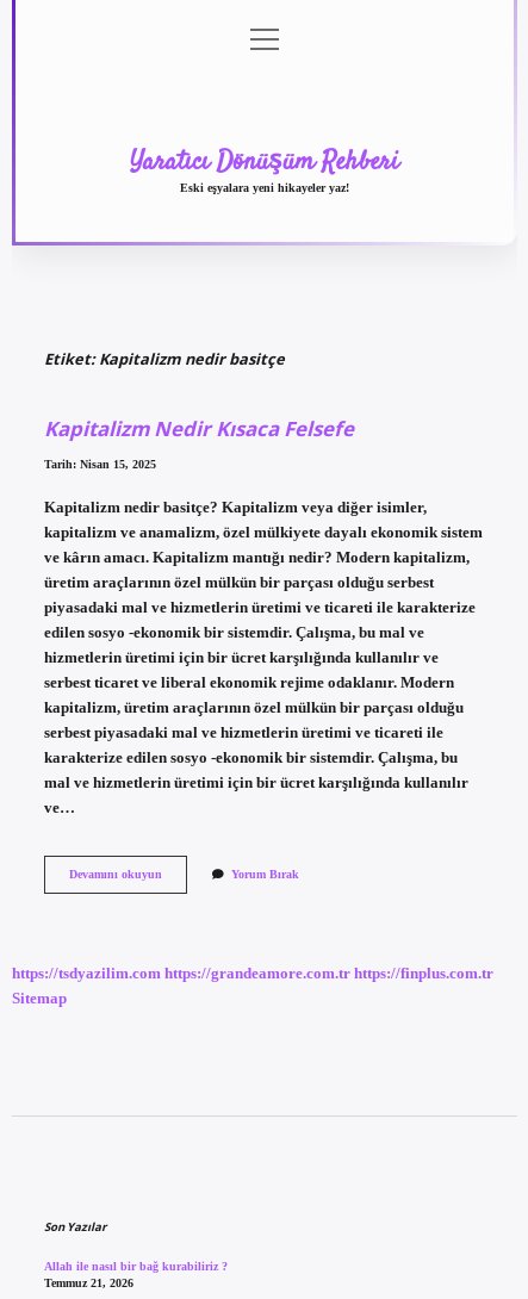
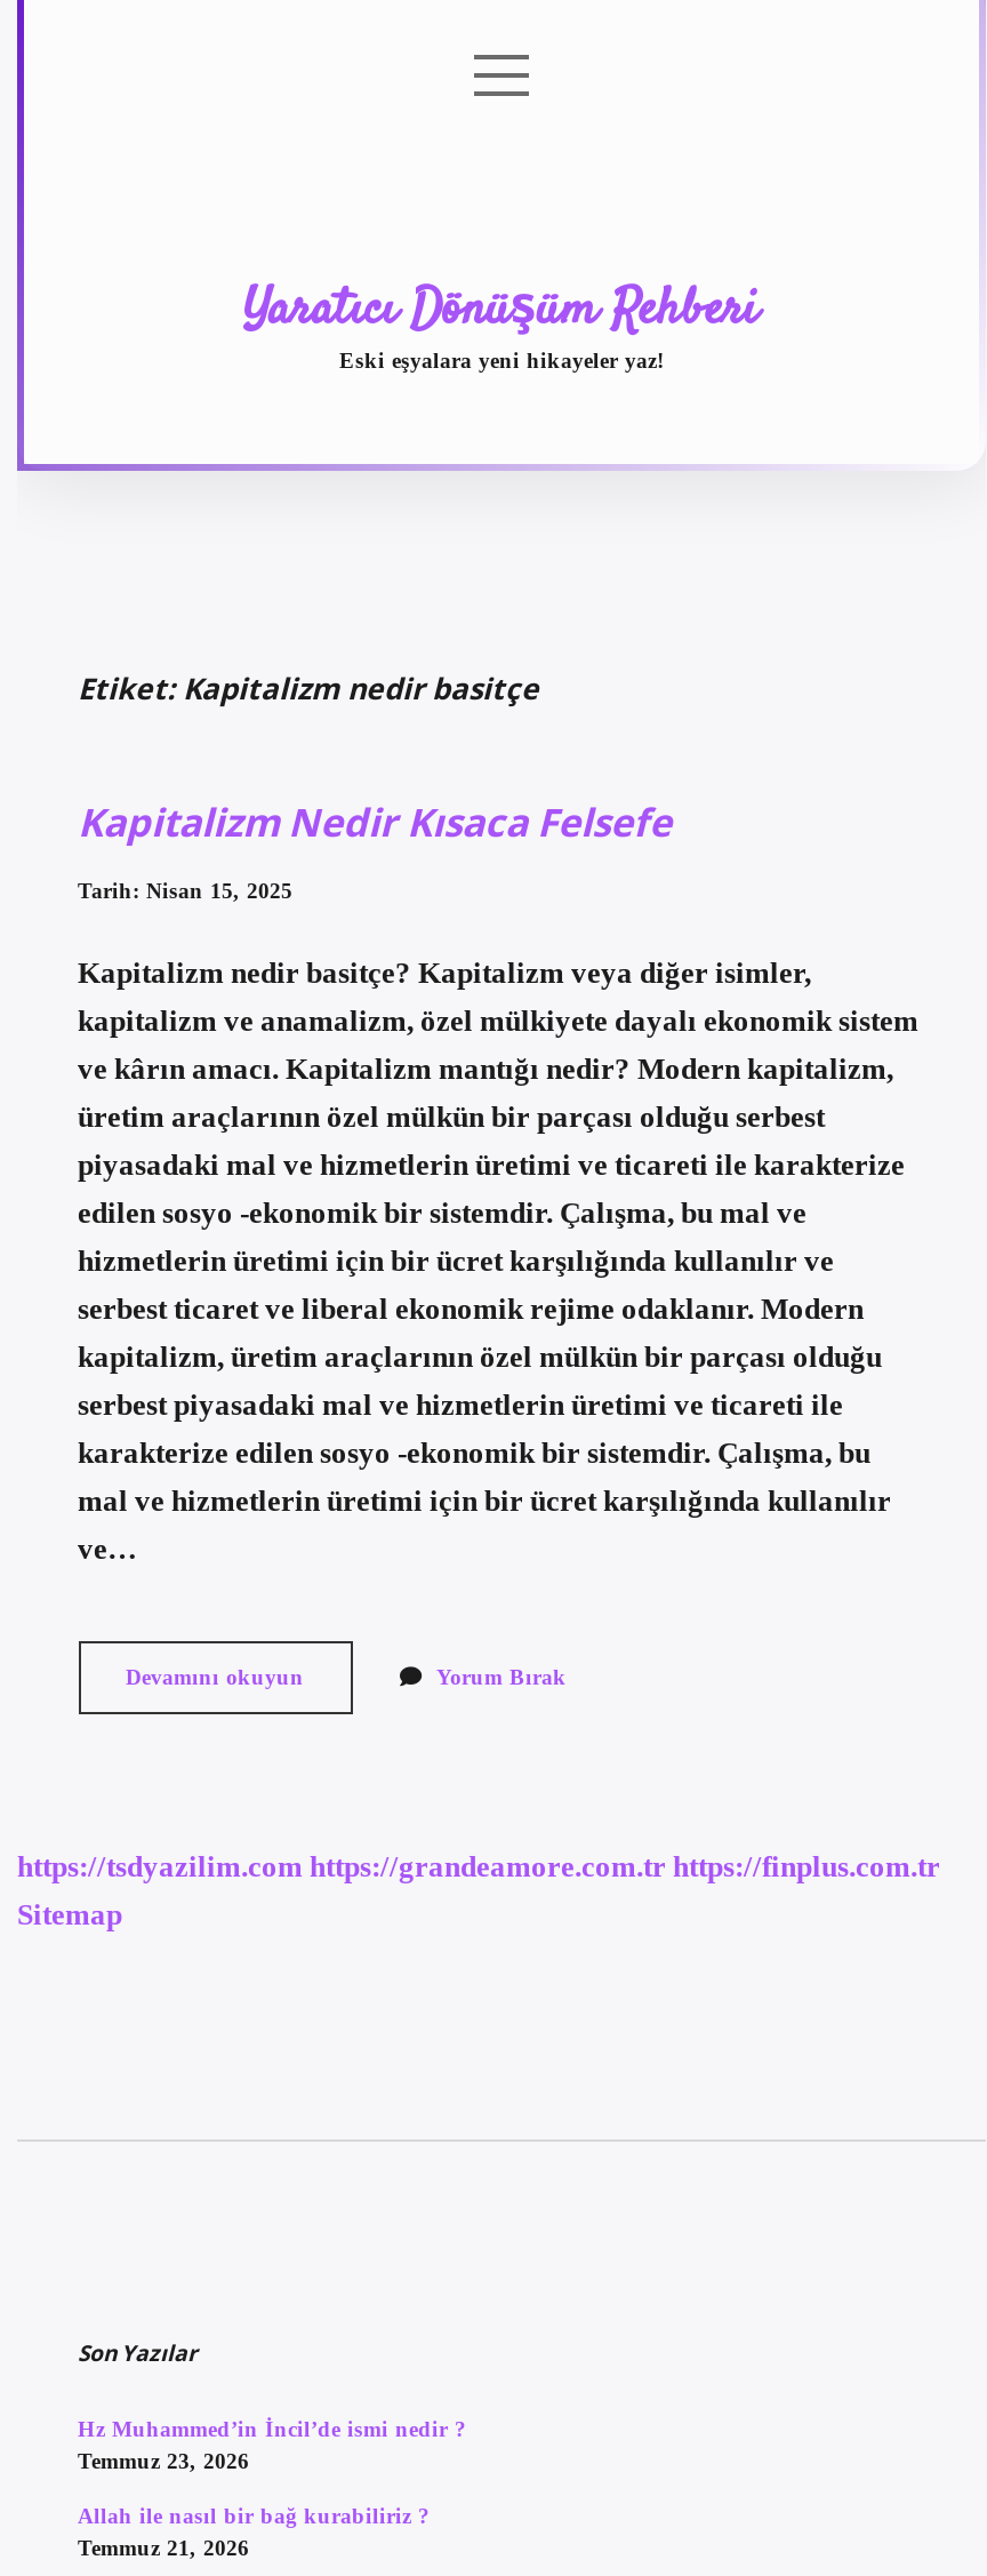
+ Hz Muhammed’in İncil’de ismi nedir ?
+ Temmuz 23, 2026
